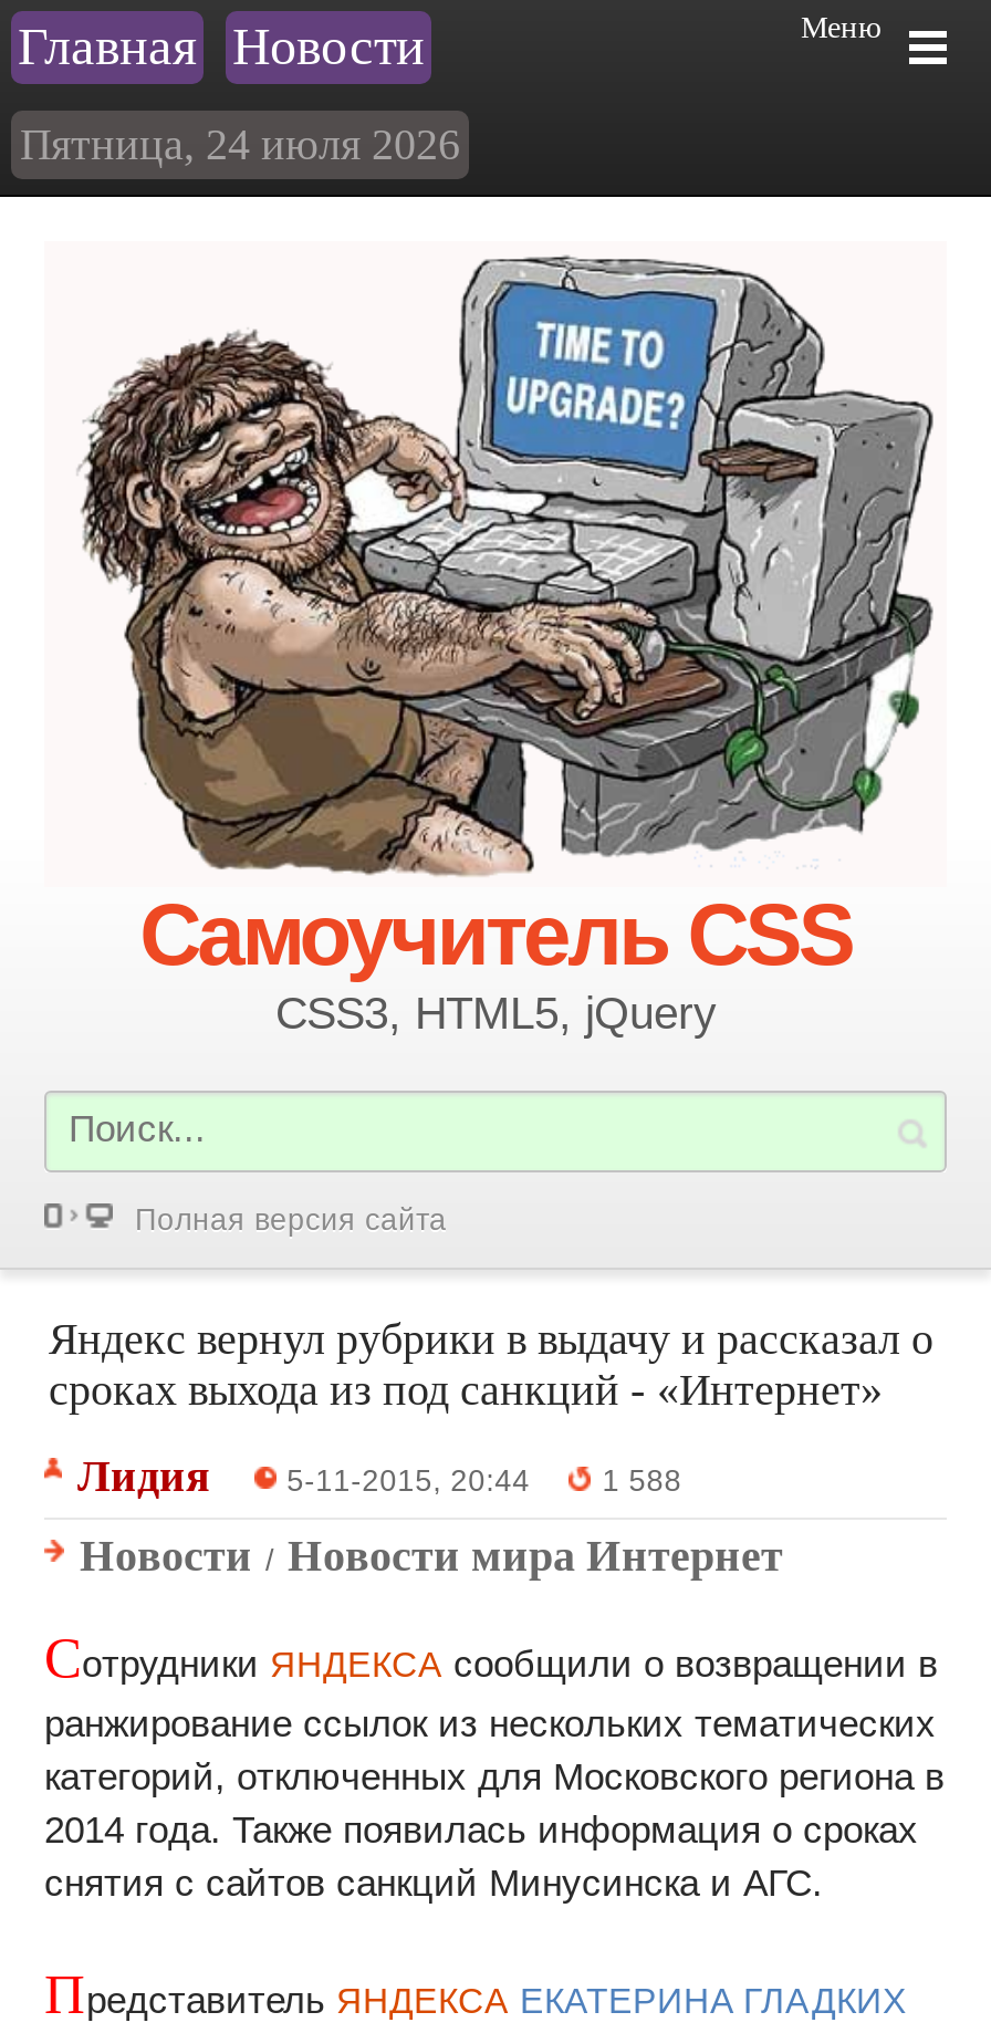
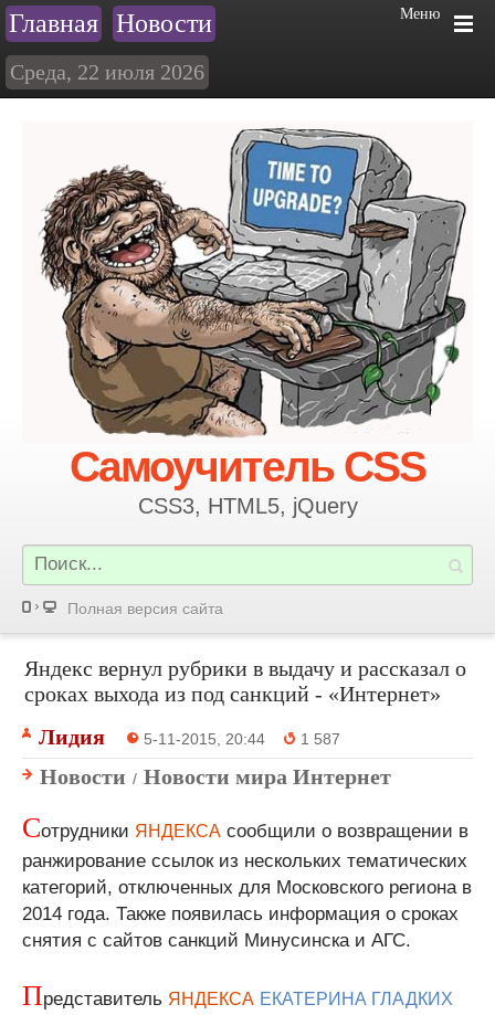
- Пятница, 24 июля 2026
+ Среда, 22 июля 2026

- 1 588
+ 1 587
